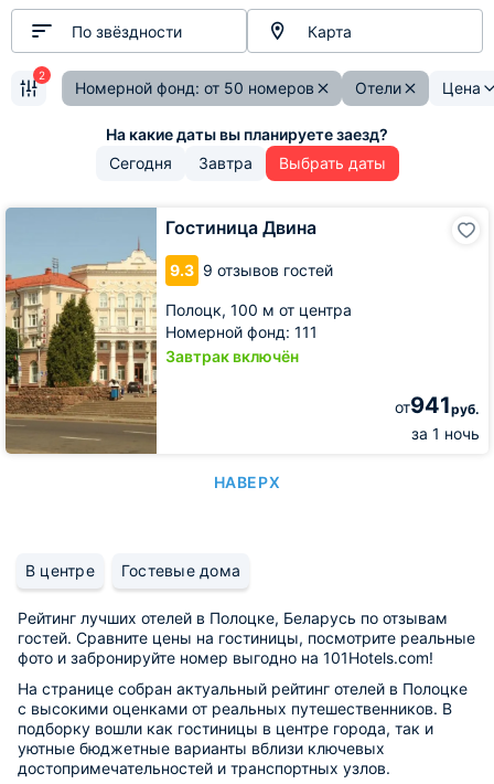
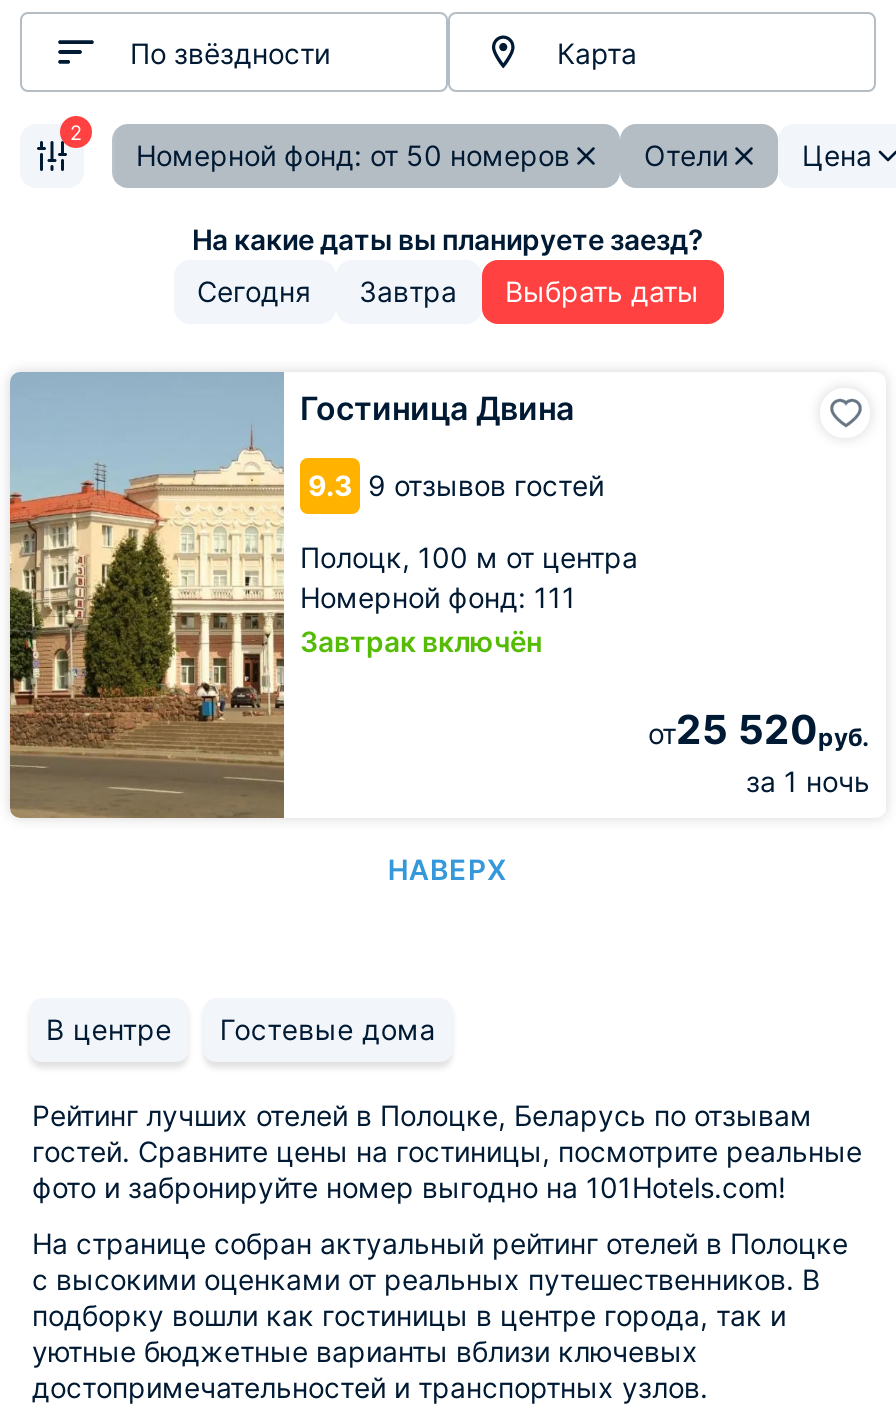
- от941руб.
+ от25 520руб.
